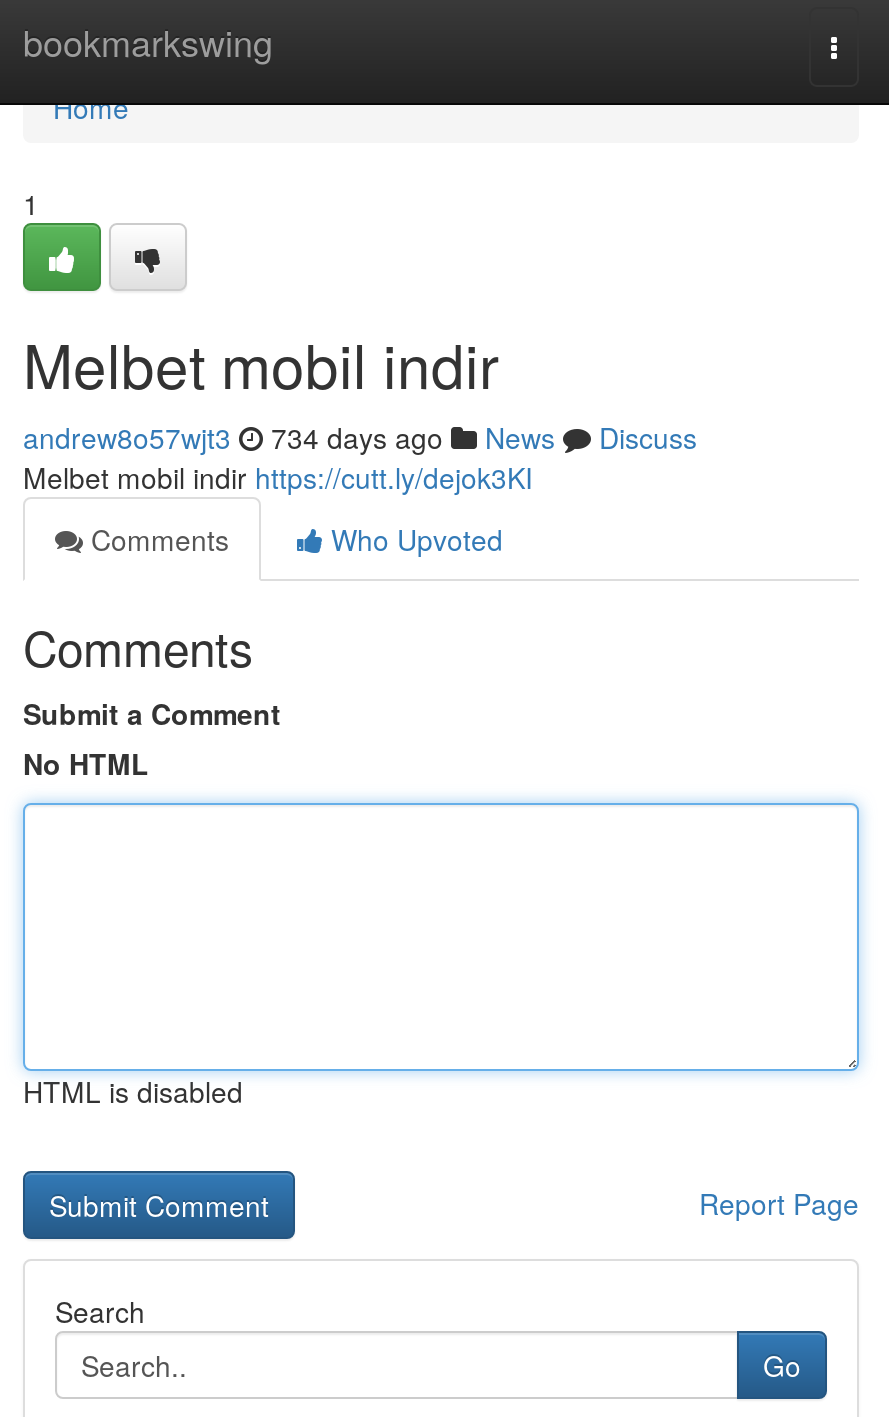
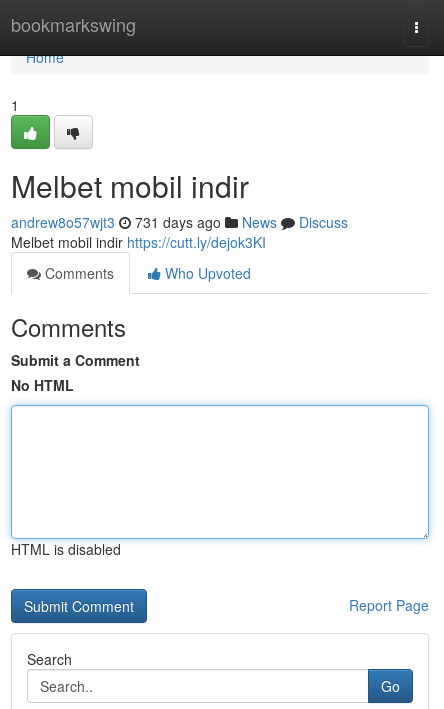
- andrew8o57wjt3 734 days ago News Discuss
+ andrew8o57wjt3 731 days ago News Discuss
